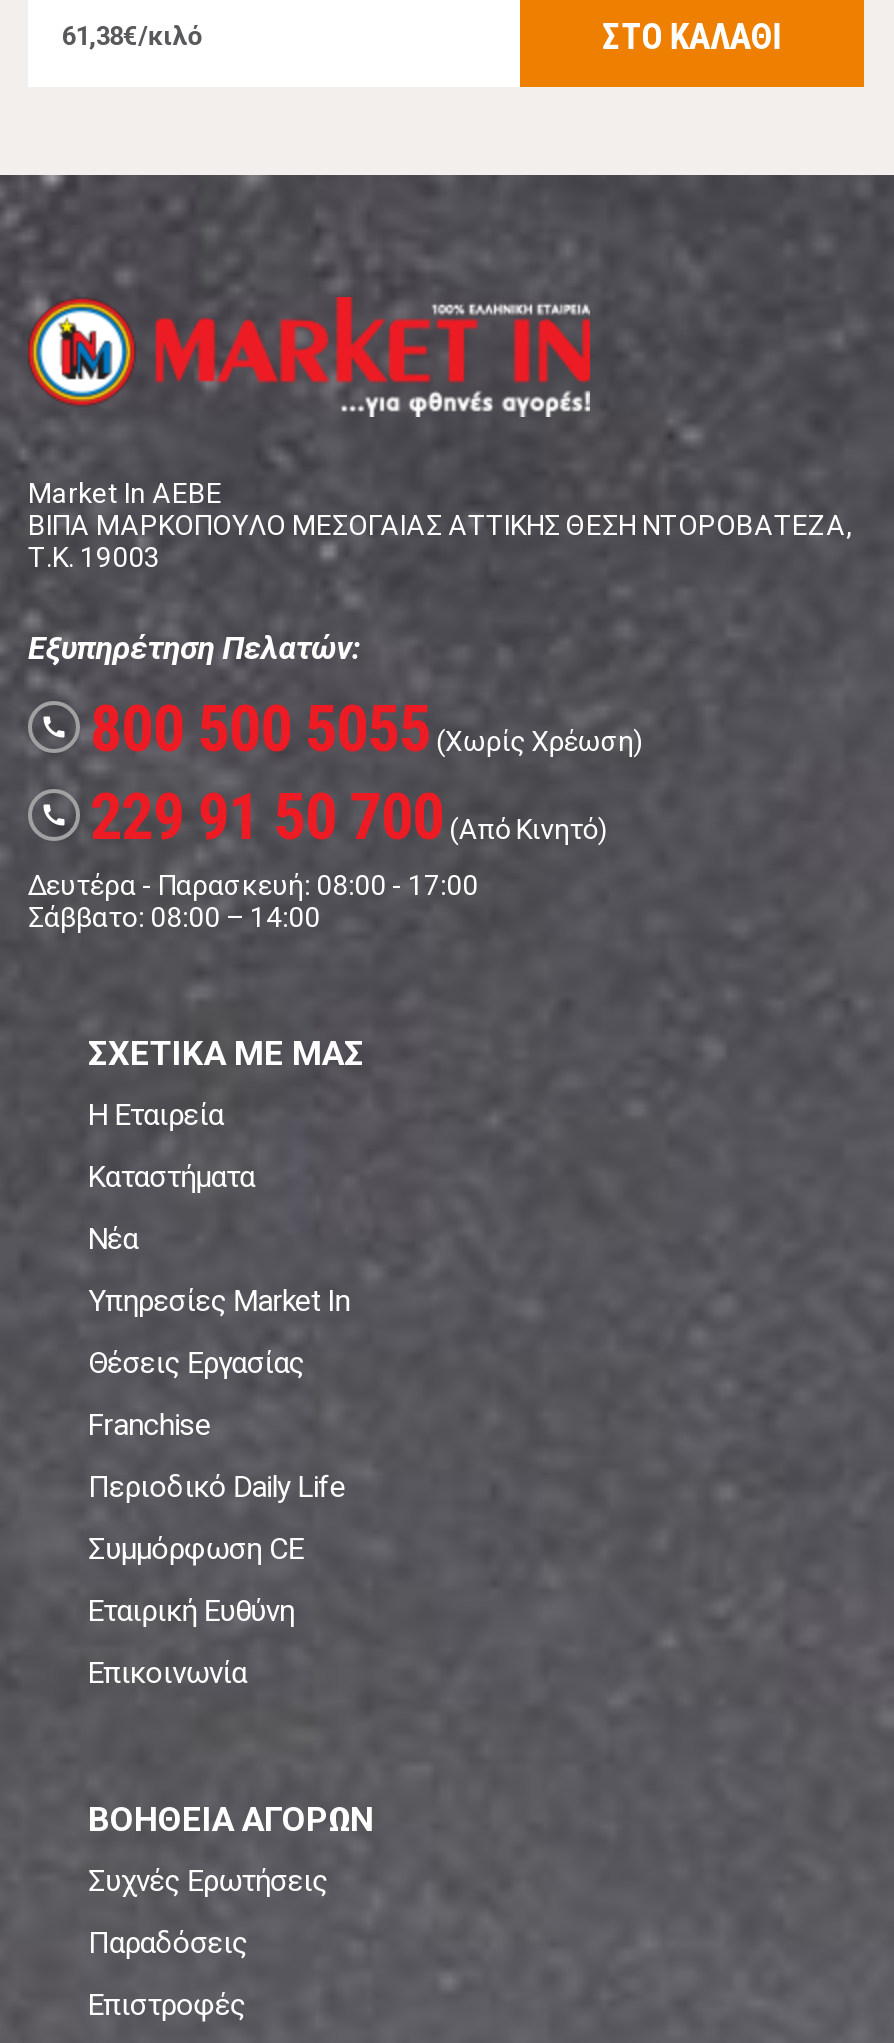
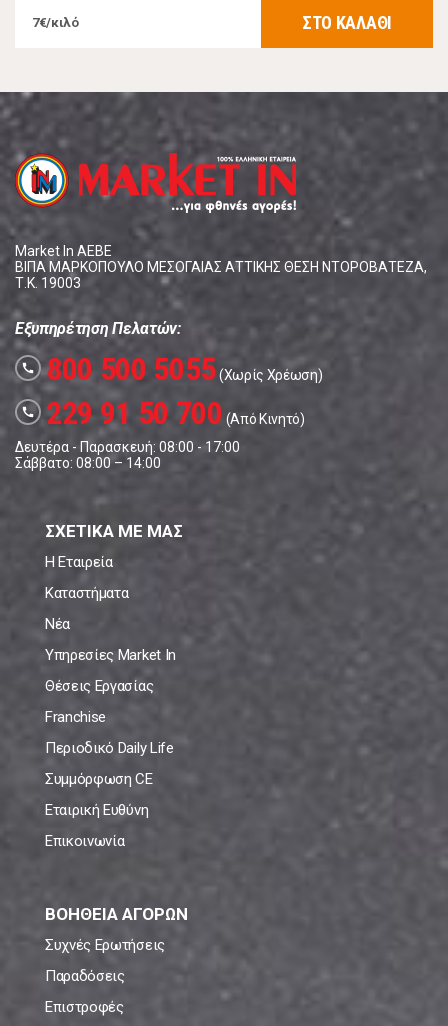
- 61,38€/κιλό
+ 7€/κιλό
